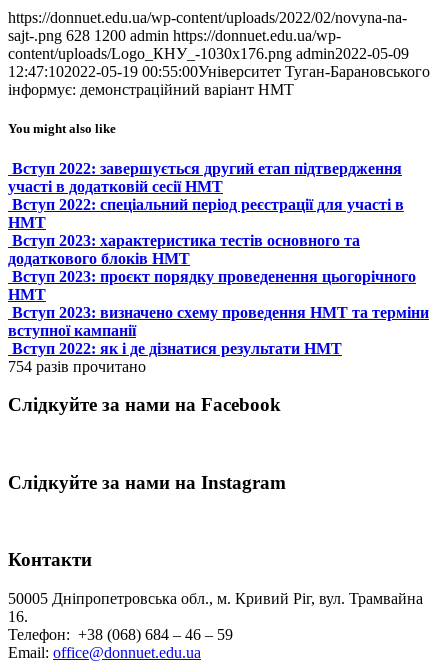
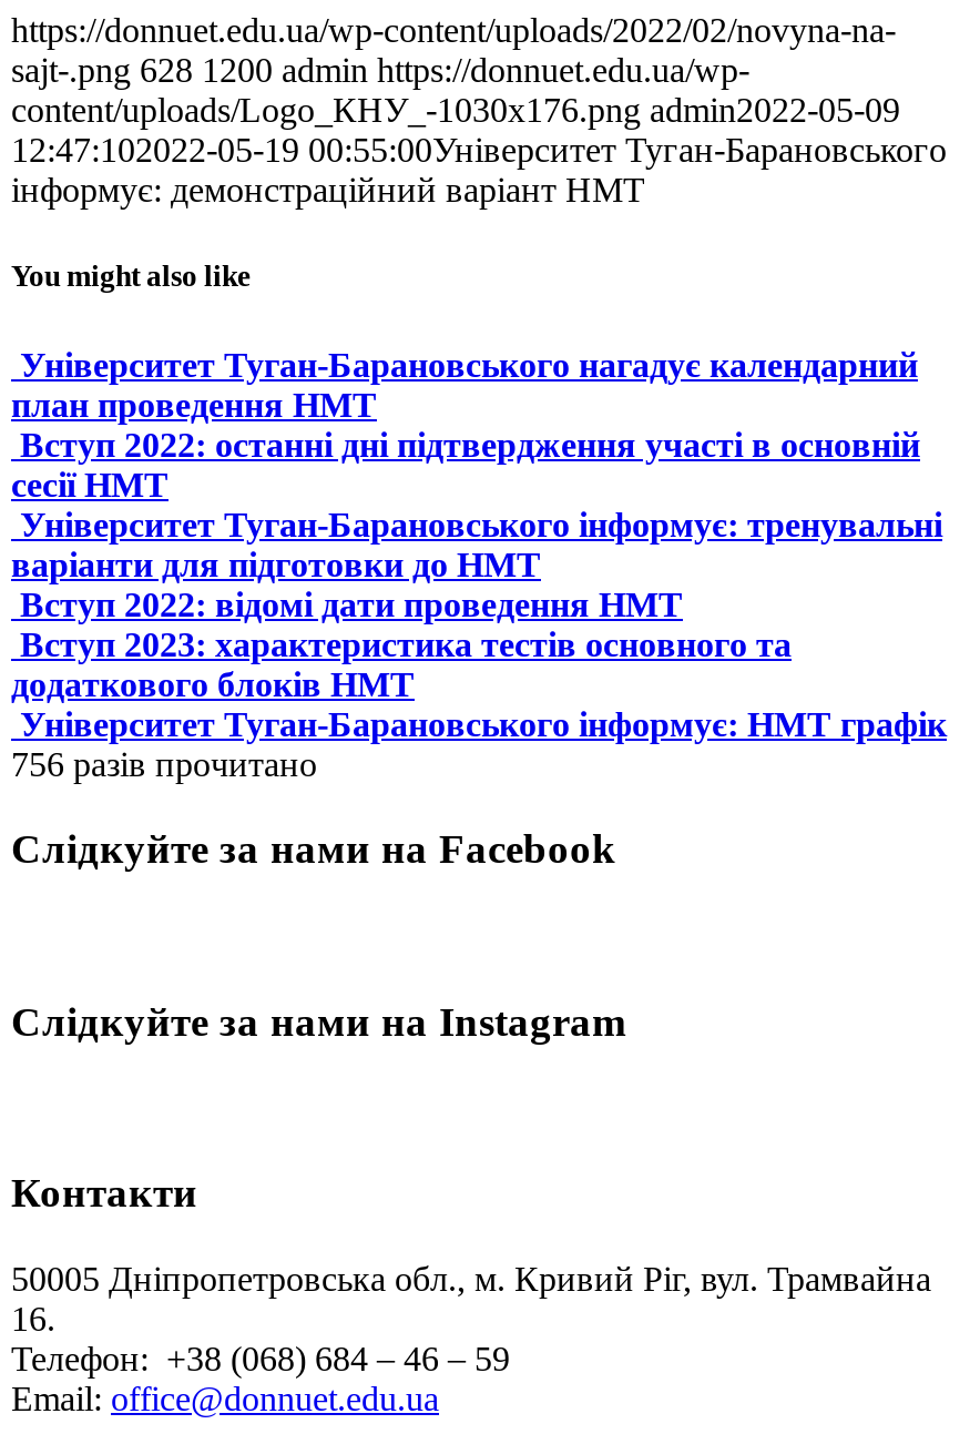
- Вступ 2022: завершується другий етап підтвердження
- участі в додатковій сесії НМТ
- Вступ 2022: спеціальний період реєстрації для участі в
- НМТ
+ Університет Туган-Барановського нагадує календарний
+ план проведення НМТ
+ Вступ 2022: останні дні підтвердження участі в основній
+ сесії НМТ
+ Університет Туган-Барановського інформує: тренувальні
+ варіанти для підготовки до НМТ
+ Вступ 2022: відомі дати проведення НМТ

moved down: Вступ 2023: характеристика тестів основного та | додаткового блоків НМТ

- Вступ 2023: проєкт порядку проведенення цьогорічного
- НМТ
- Вступ 2023: визначено схему проведення НМТ та терміни
- вступної кампанії
- Вступ 2022: як і де дізнатися результати НМТ
- 754 разів прочитано
+ Університет Туган-Барановського інформує: НМТ графік
+ 756 разів прочитано
